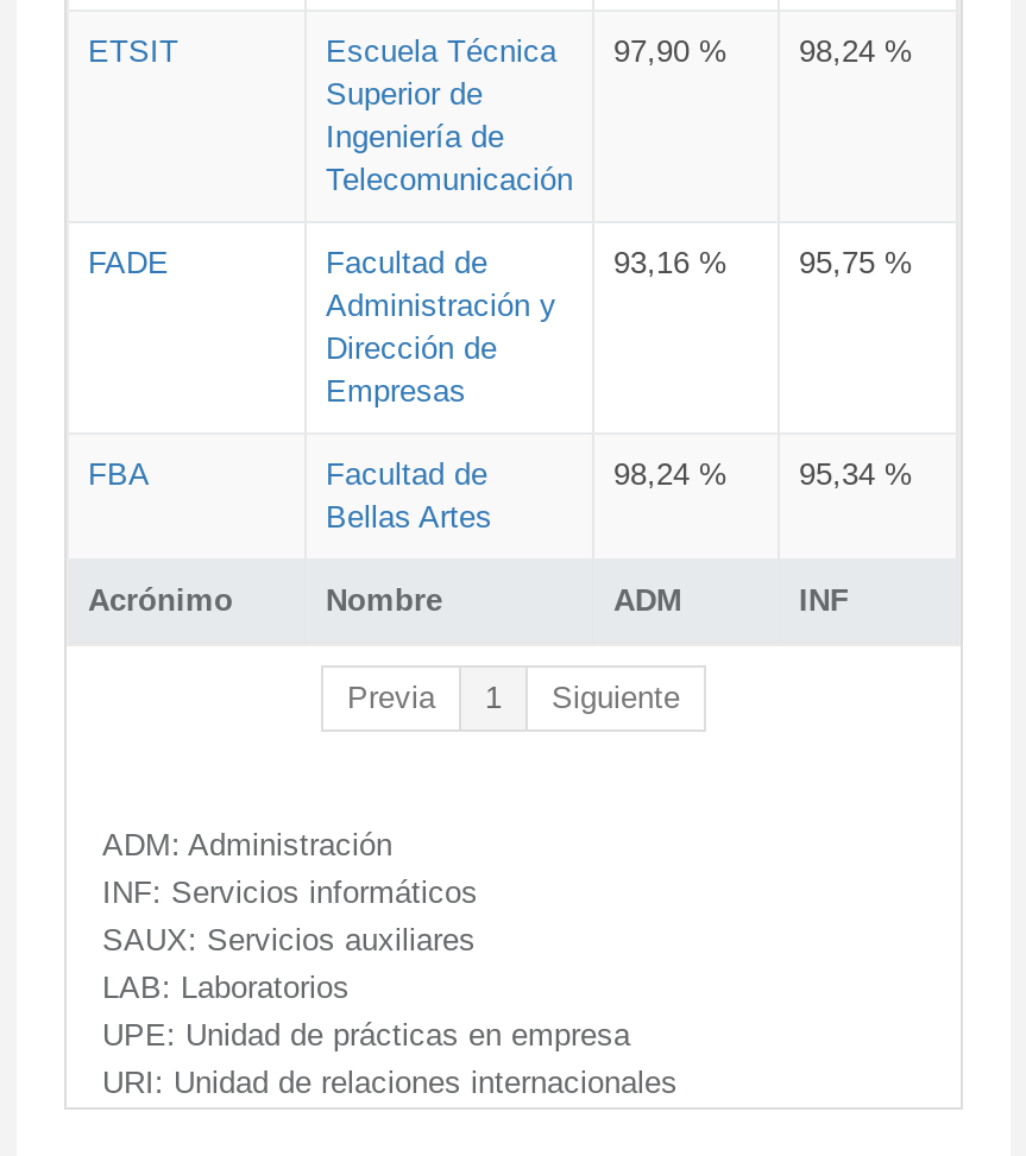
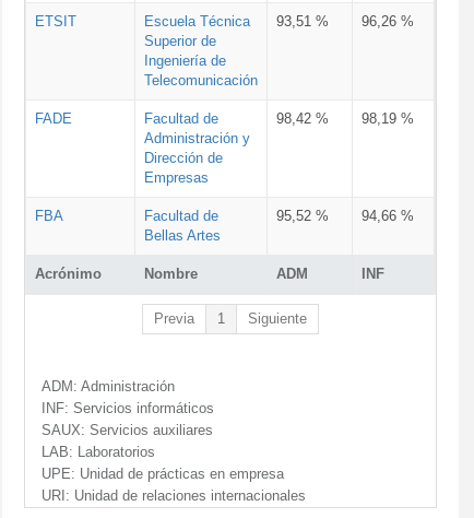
- 97,90 %
+ 93,51 %

- 98,24 %
+ 96,26 %

- 93,16 %
+ 98,42 %

- 95,75 %
+ 98,19 %

- 98,24 %
+ 95,52 %

- 95,34 %
+ 94,66 %
